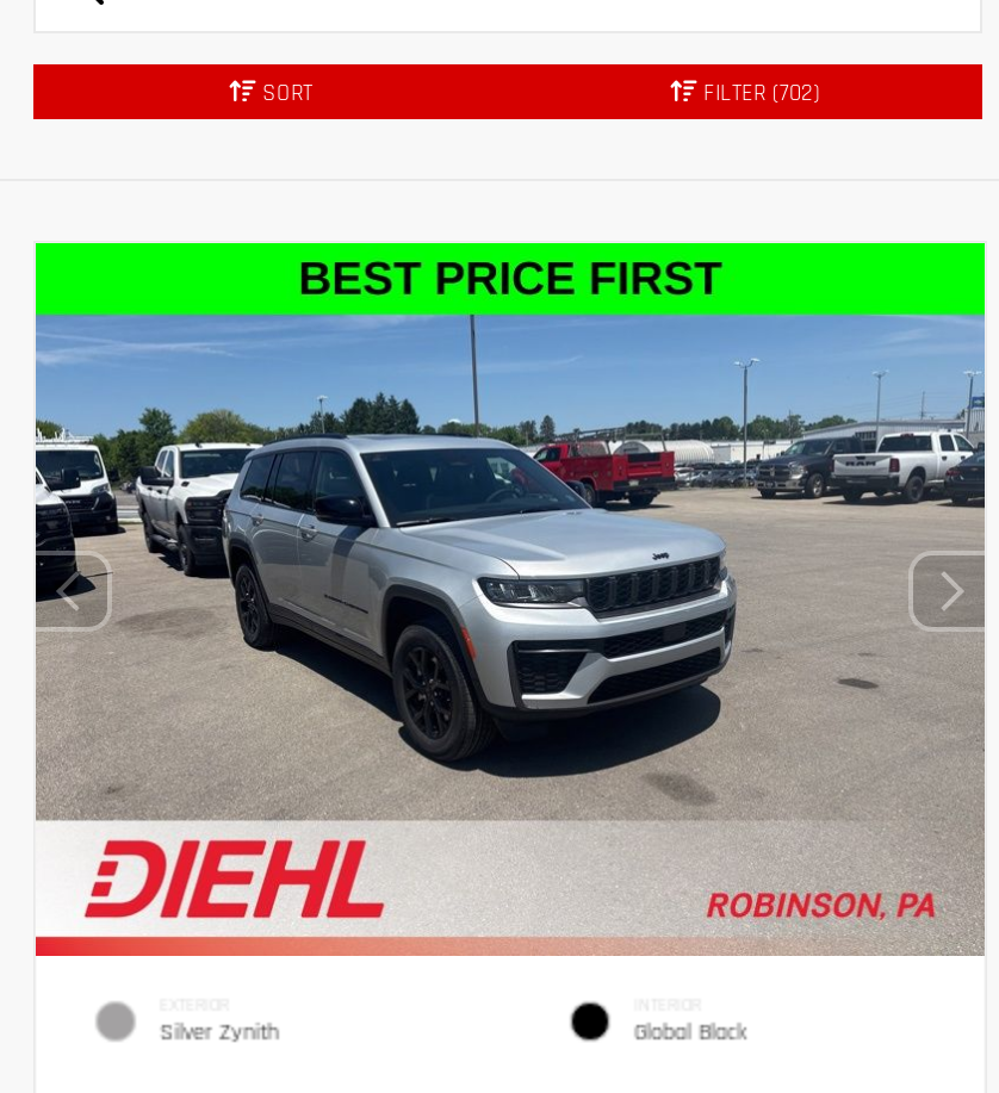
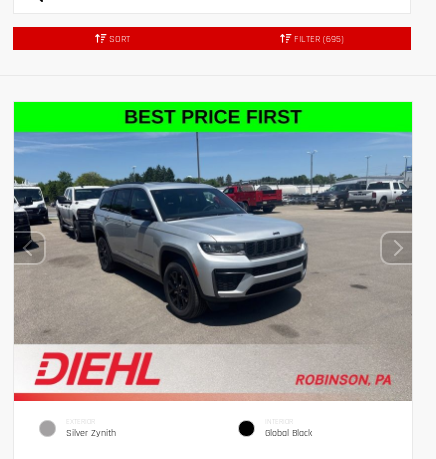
- FILTER (702)
+ FILTER (695)
